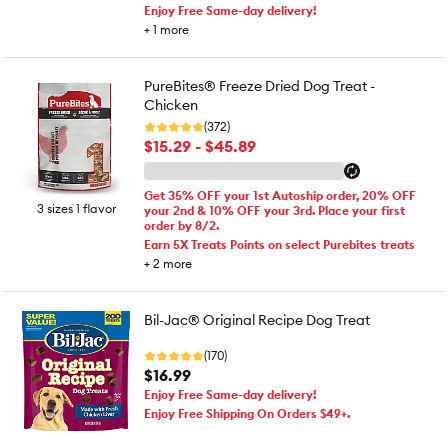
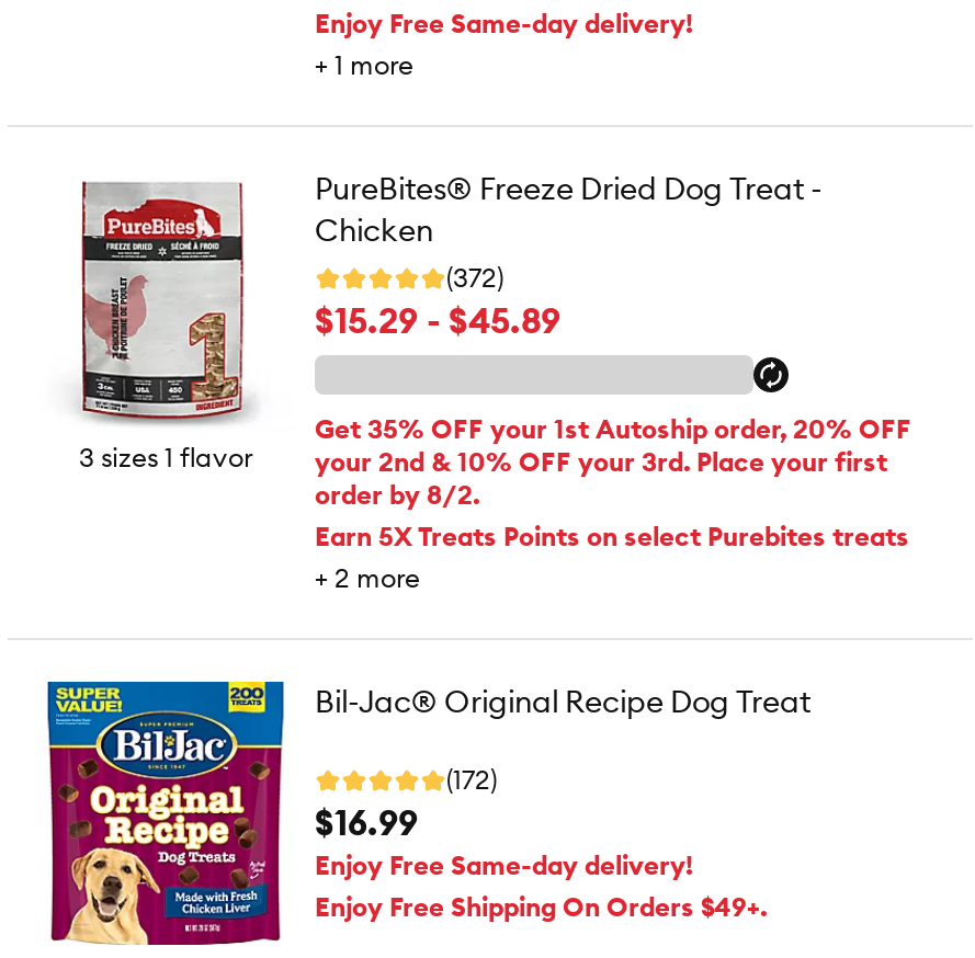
- (170)
+ (172)
